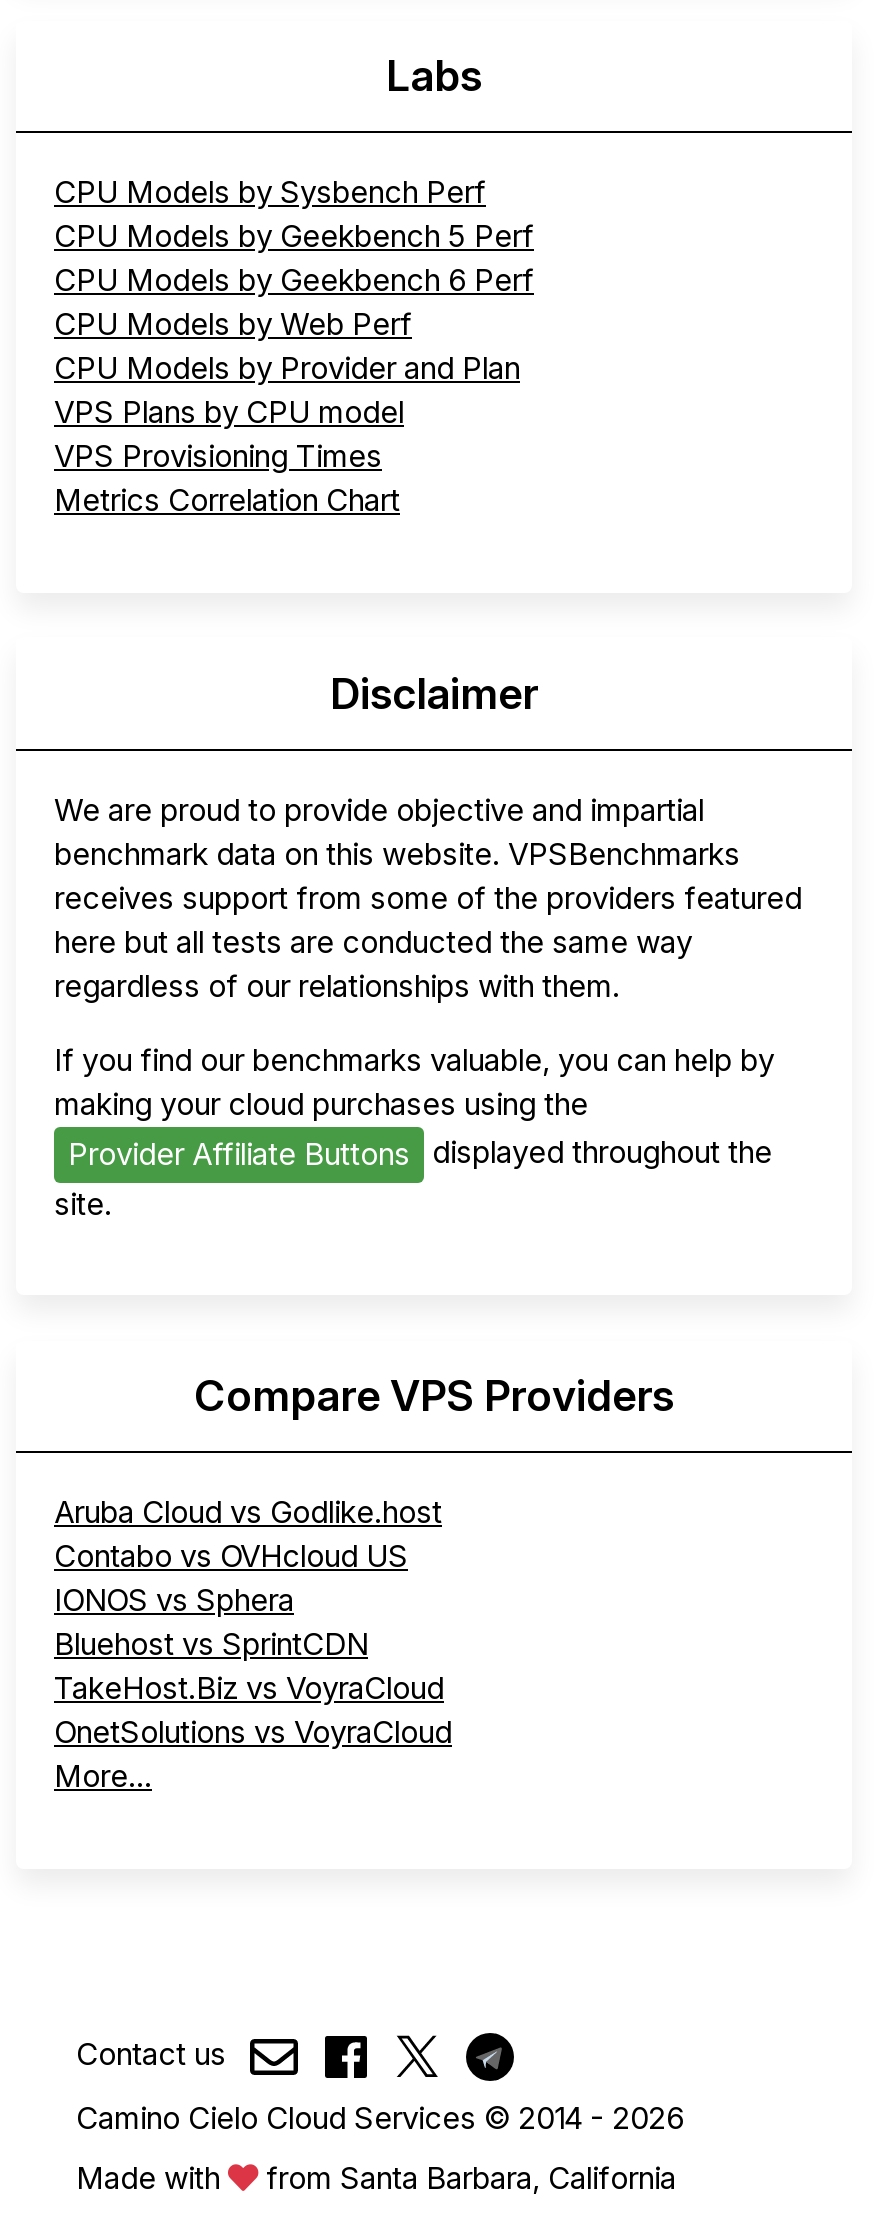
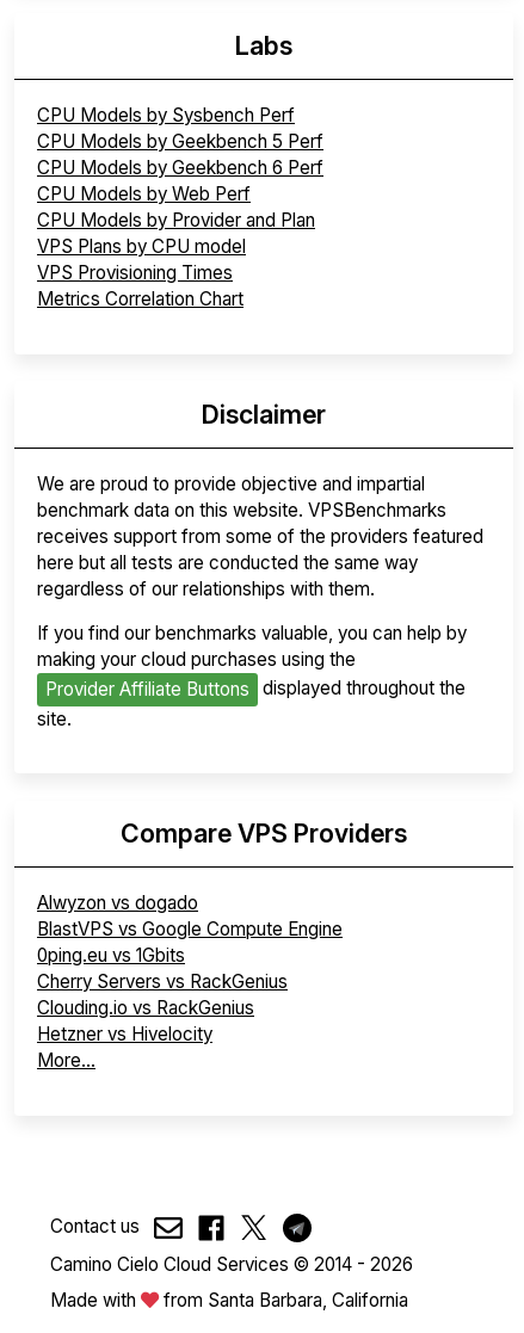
- Aruba Cloud vs Godlike.host
- Contabo vs OVHcloud US
- IONOS vs Sphera
- Bluehost vs SprintCDN
- TakeHost.Biz vs VoyraCloud
- OnetSolutions vs VoyraCloud
+ Alwyzon vs dogado
+ BlastVPS vs Google Compute Engine
+ 0ping.eu vs 1Gbits
+ Cherry Servers vs RackGenius
+ Clouding.io vs RackGenius
+ Hetzner vs Hivelocity
